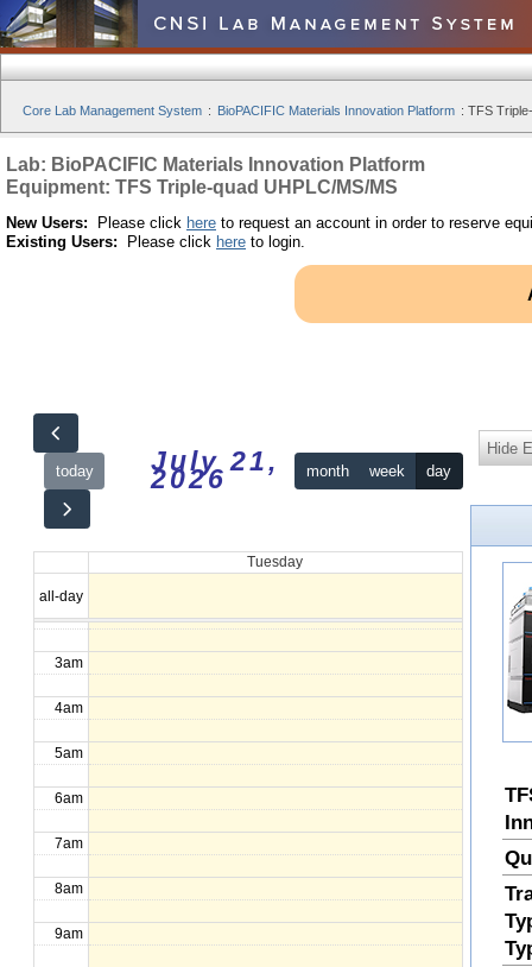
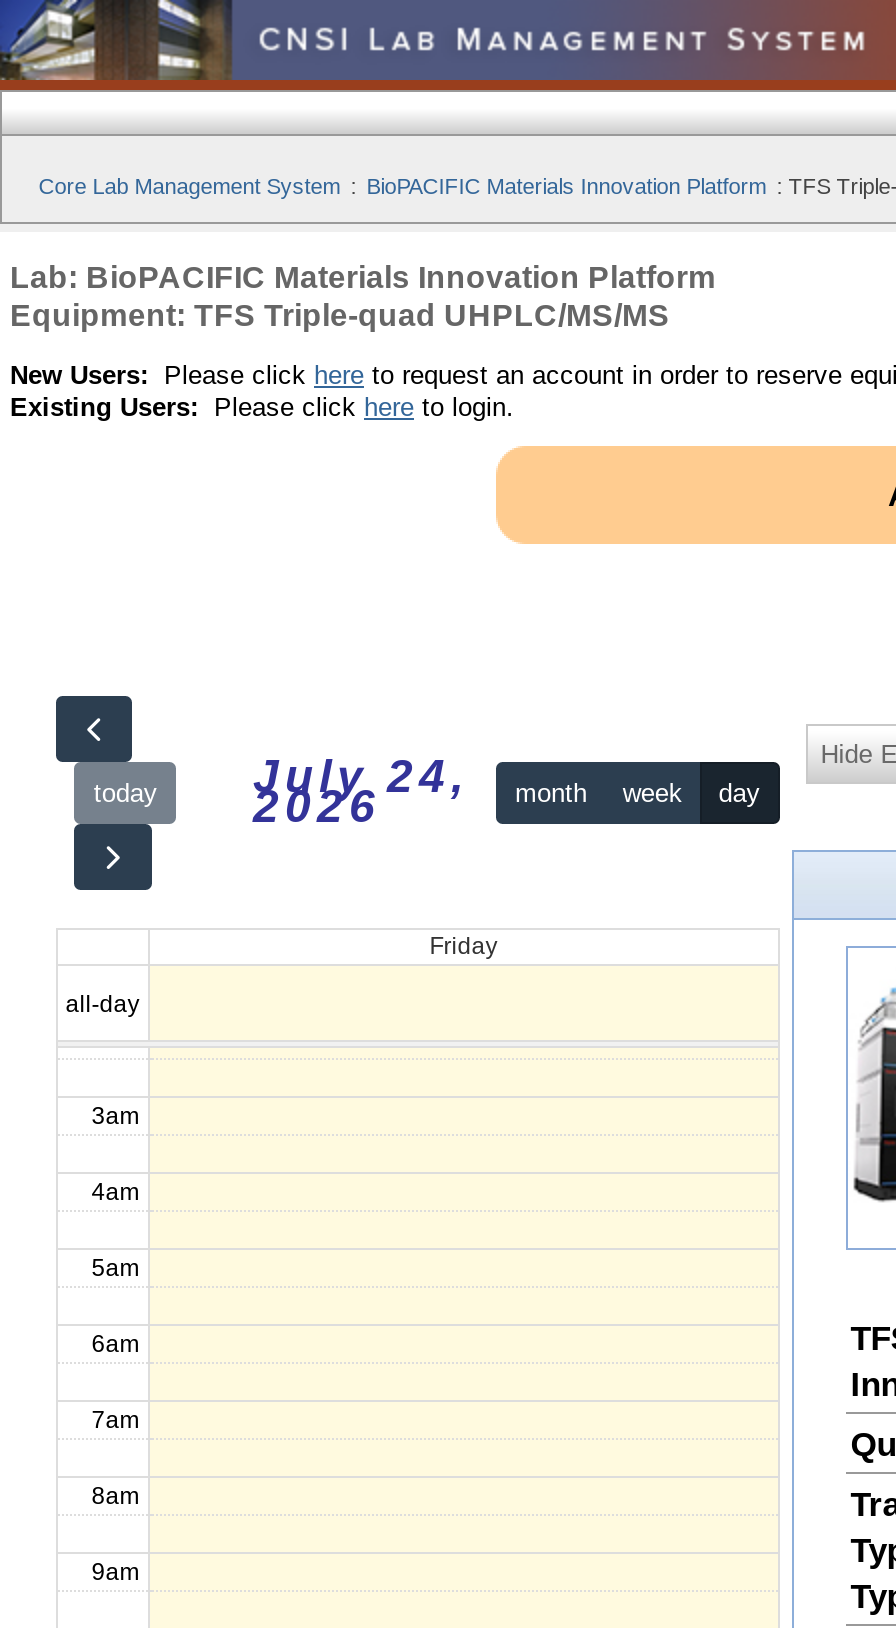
- July 21, month week day
+ July 24, month week day

- Tuesday
+ Friday
